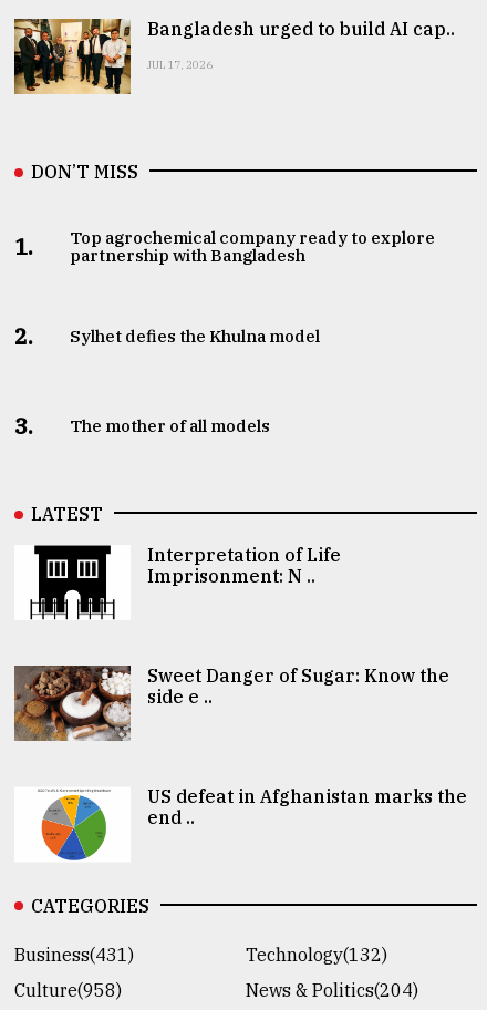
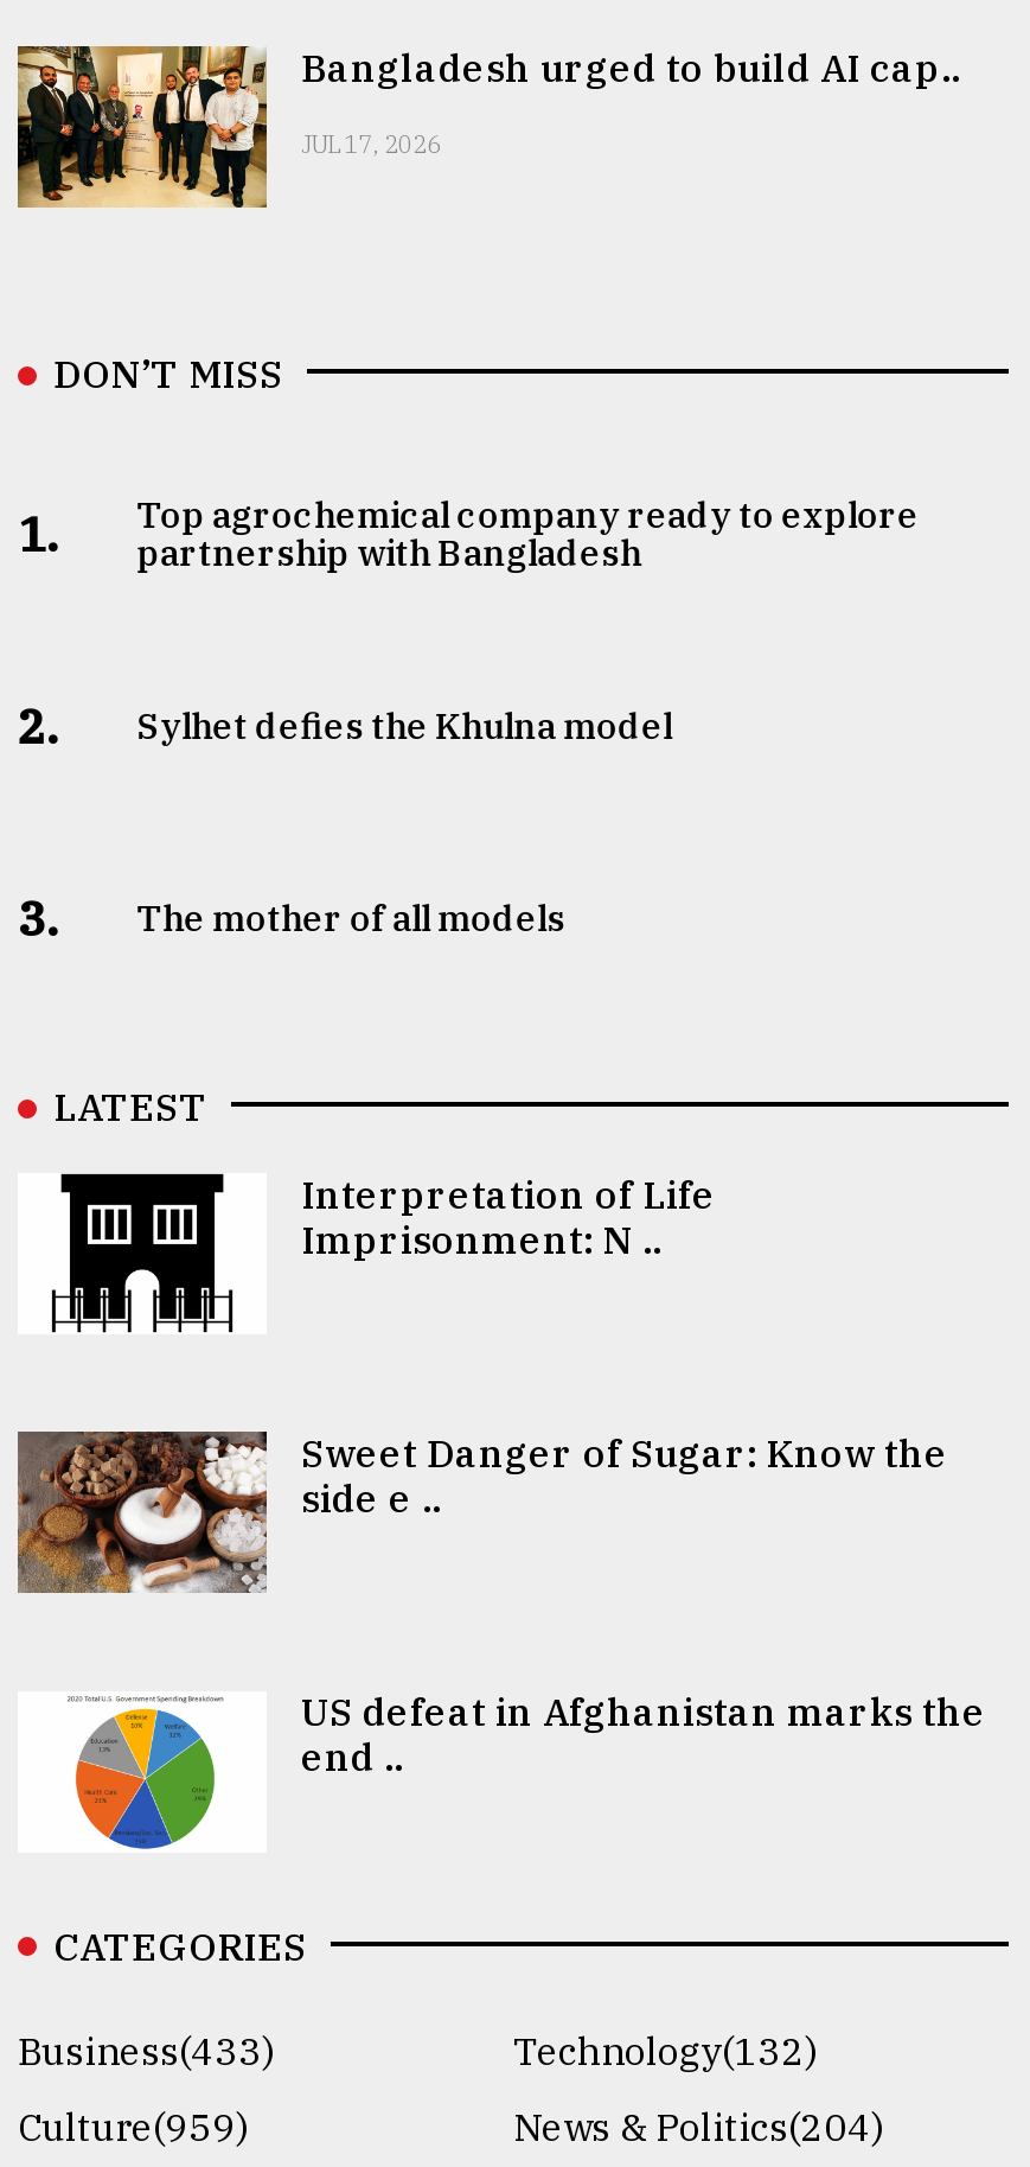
- Business(431)
+ Business(433)

- Culture(958)
+ Culture(959)
